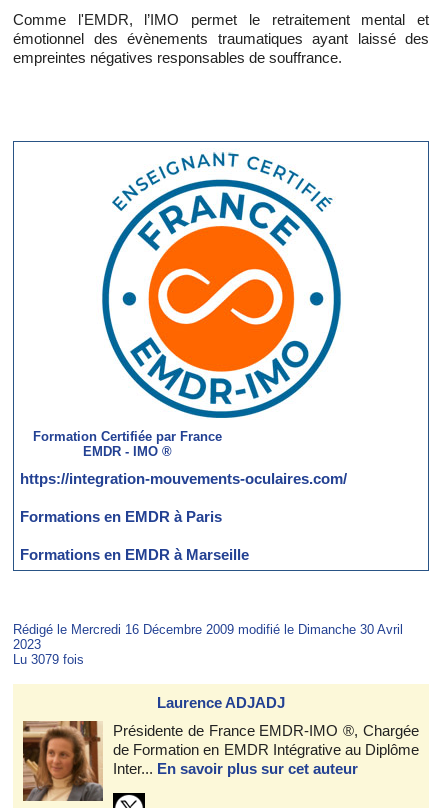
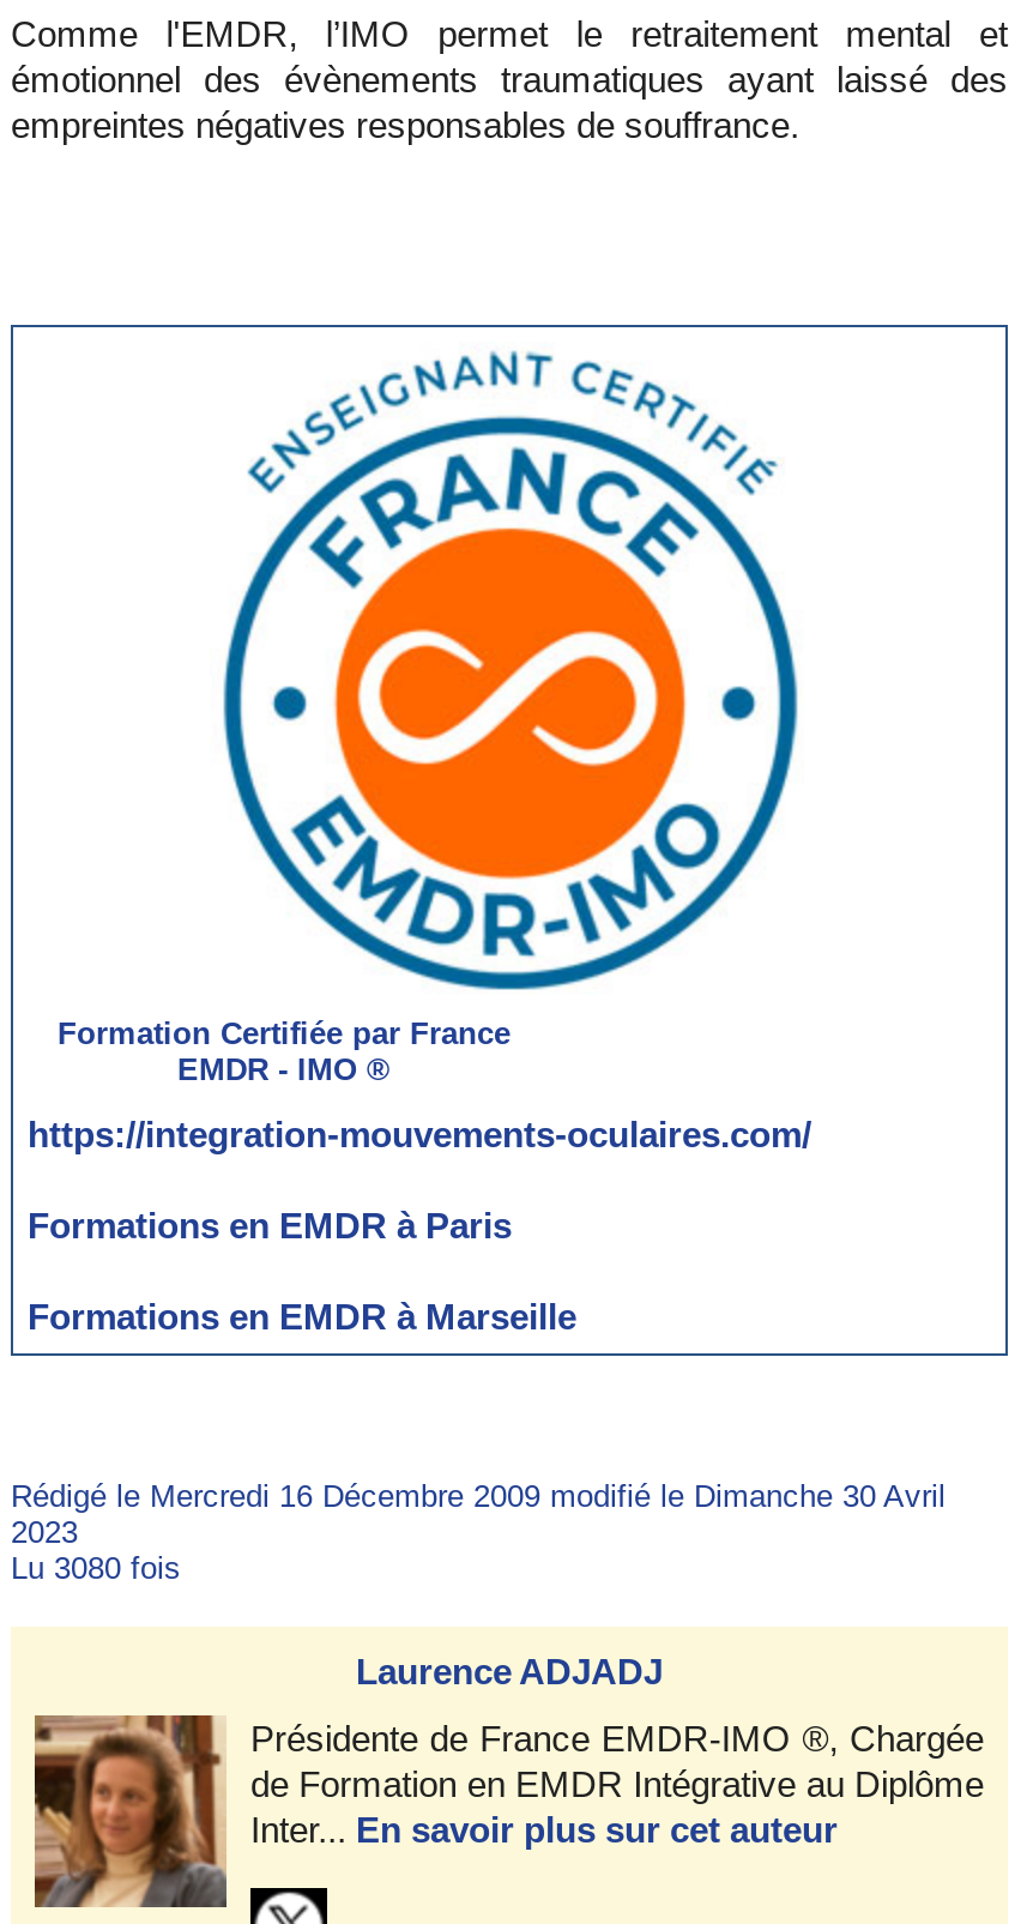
- Lu 3079 fois
+ Lu 3080 fois
